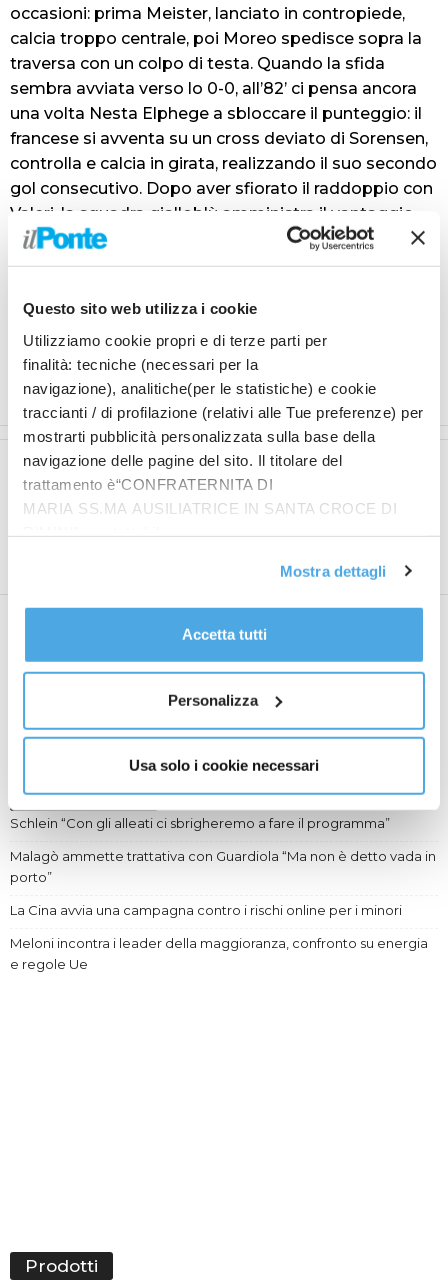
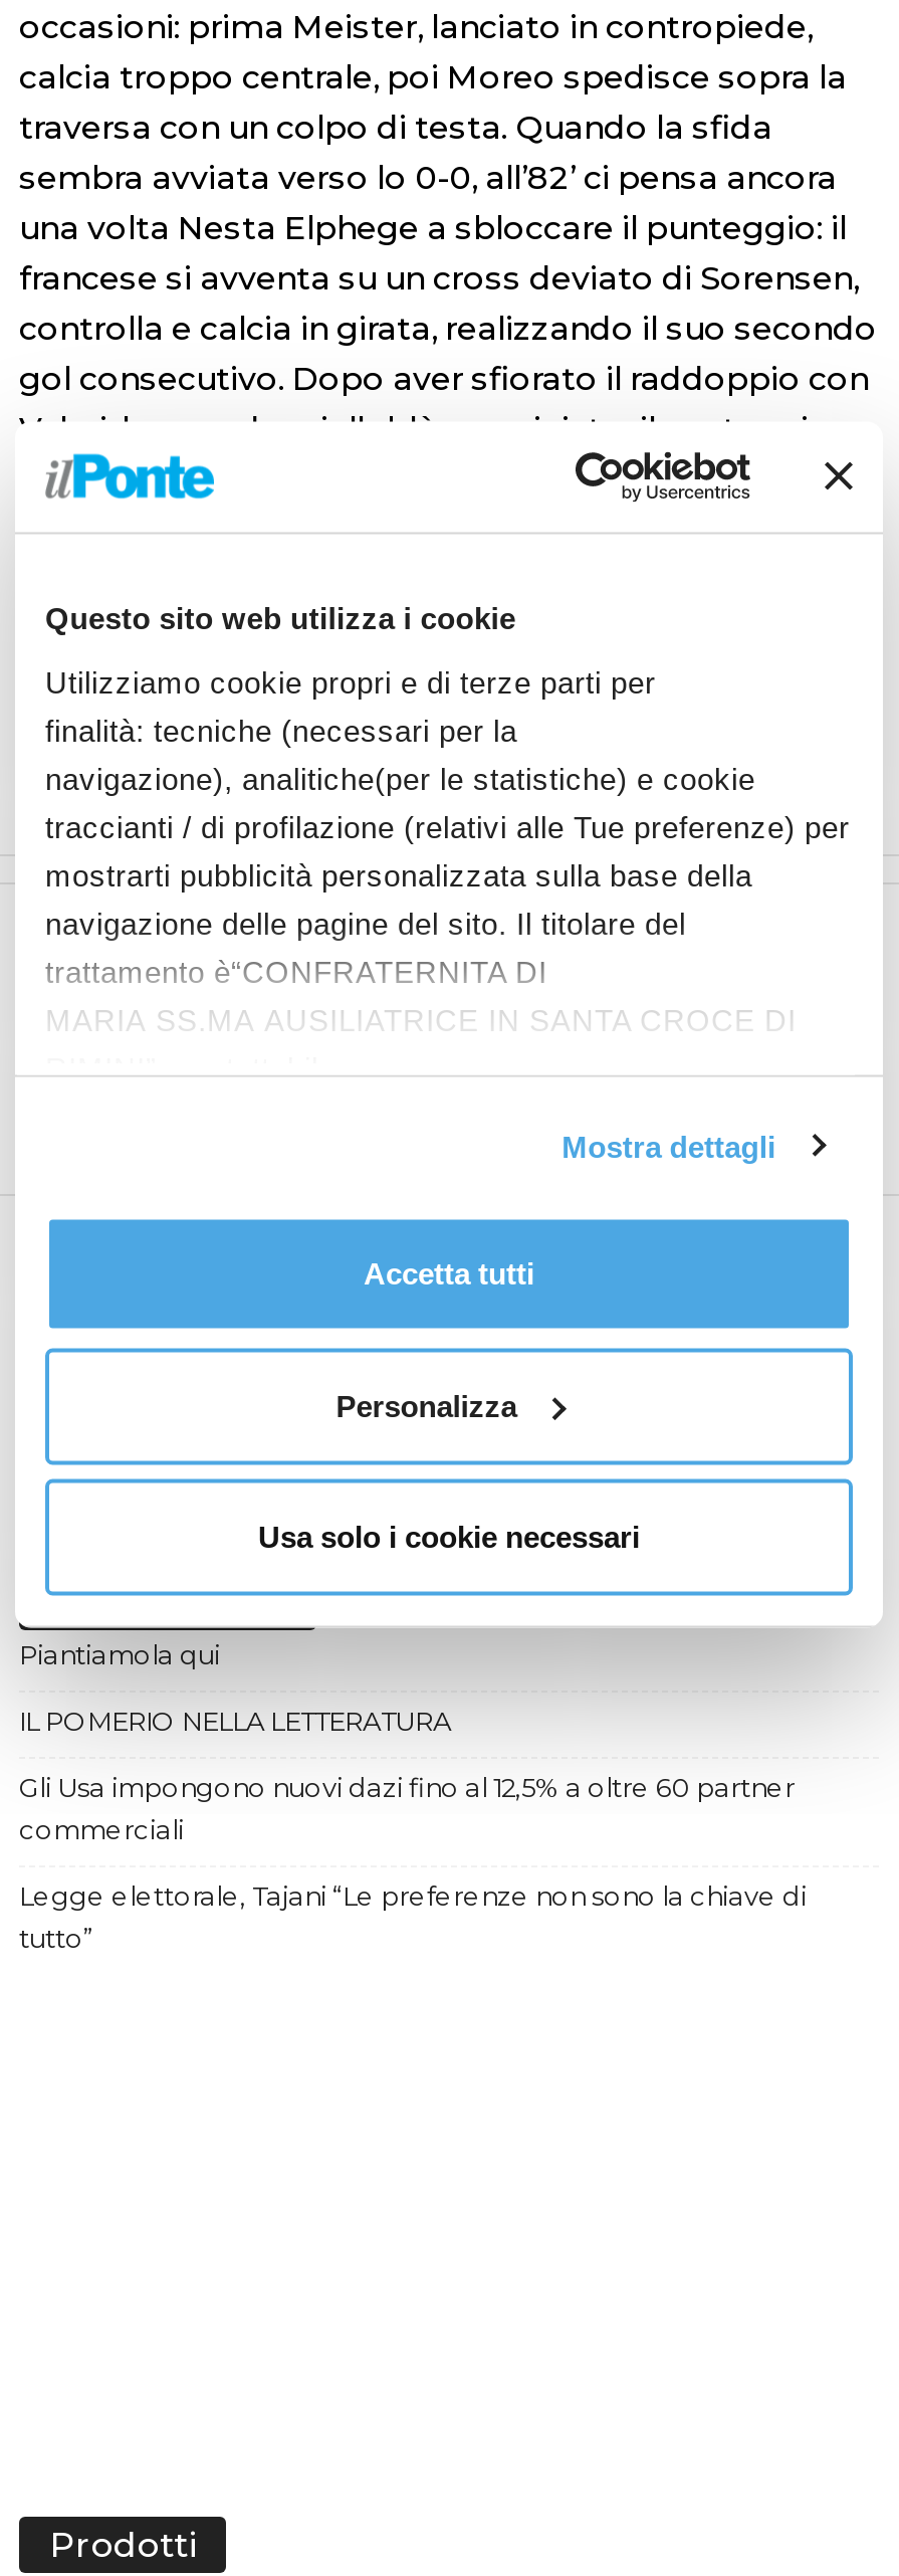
- Schlein “Con gli alleati ci sbrigheremo a fare il programma”
+ Piantiamola qui

- Malagò ammette trattativa con Guardiola “Ma non è detto vada in
- porto”
+ IL POMERIO NELLA LETTERATURA

- La Cina avvia una campagna contro i rischi online per i minori
+ Gli Usa impongono nuovi dazi fino al 12,5% a oltre 60 partner
+ commerciali

- Meloni incontra i leader della maggioranza, confronto su energia
- e regole Ue
+ Legge elettorale, Tajani “Le preferenze non sono la chiave di
+ tutto”
